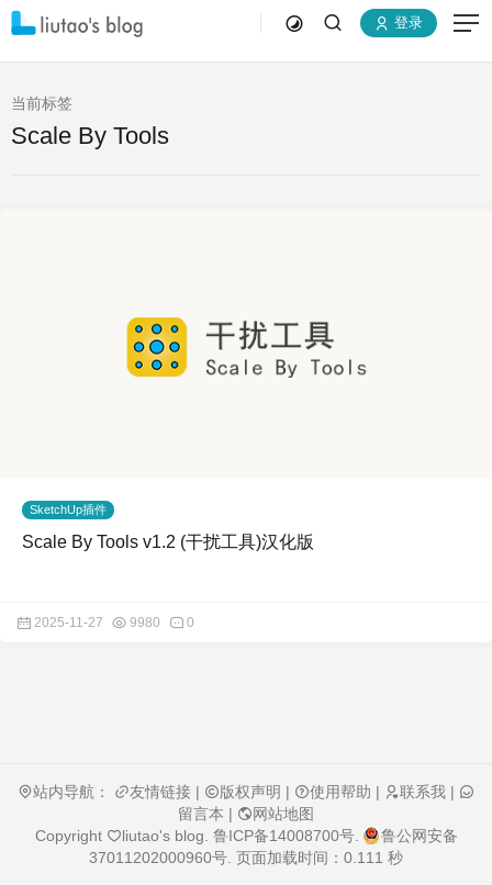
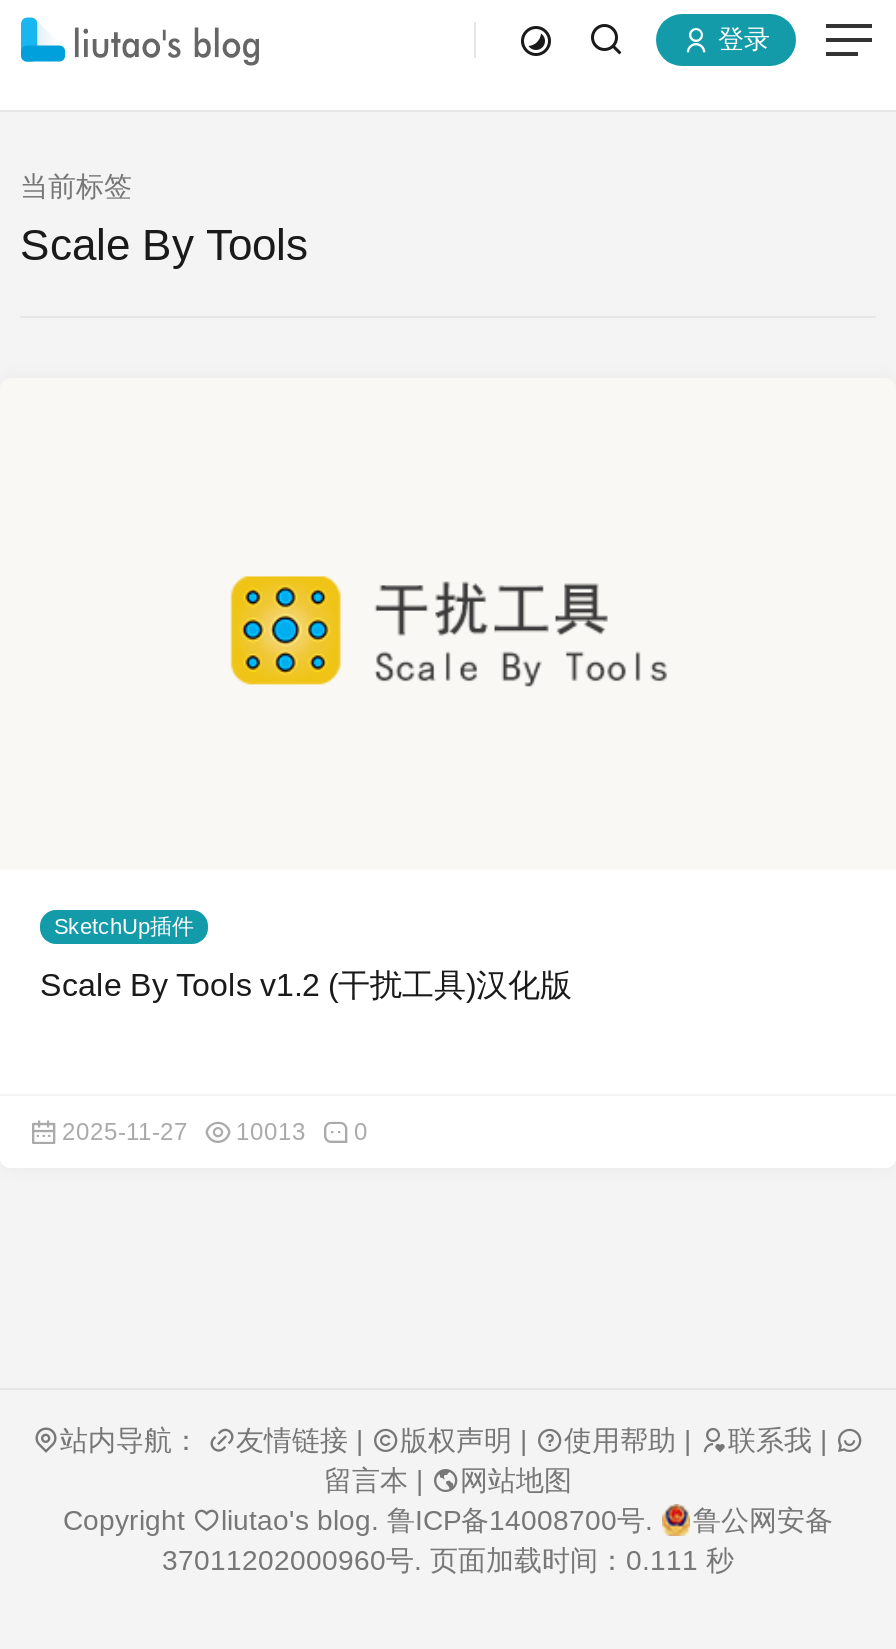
- 2025-11-27 9980 0
+ 2025-11-27 10013 0
